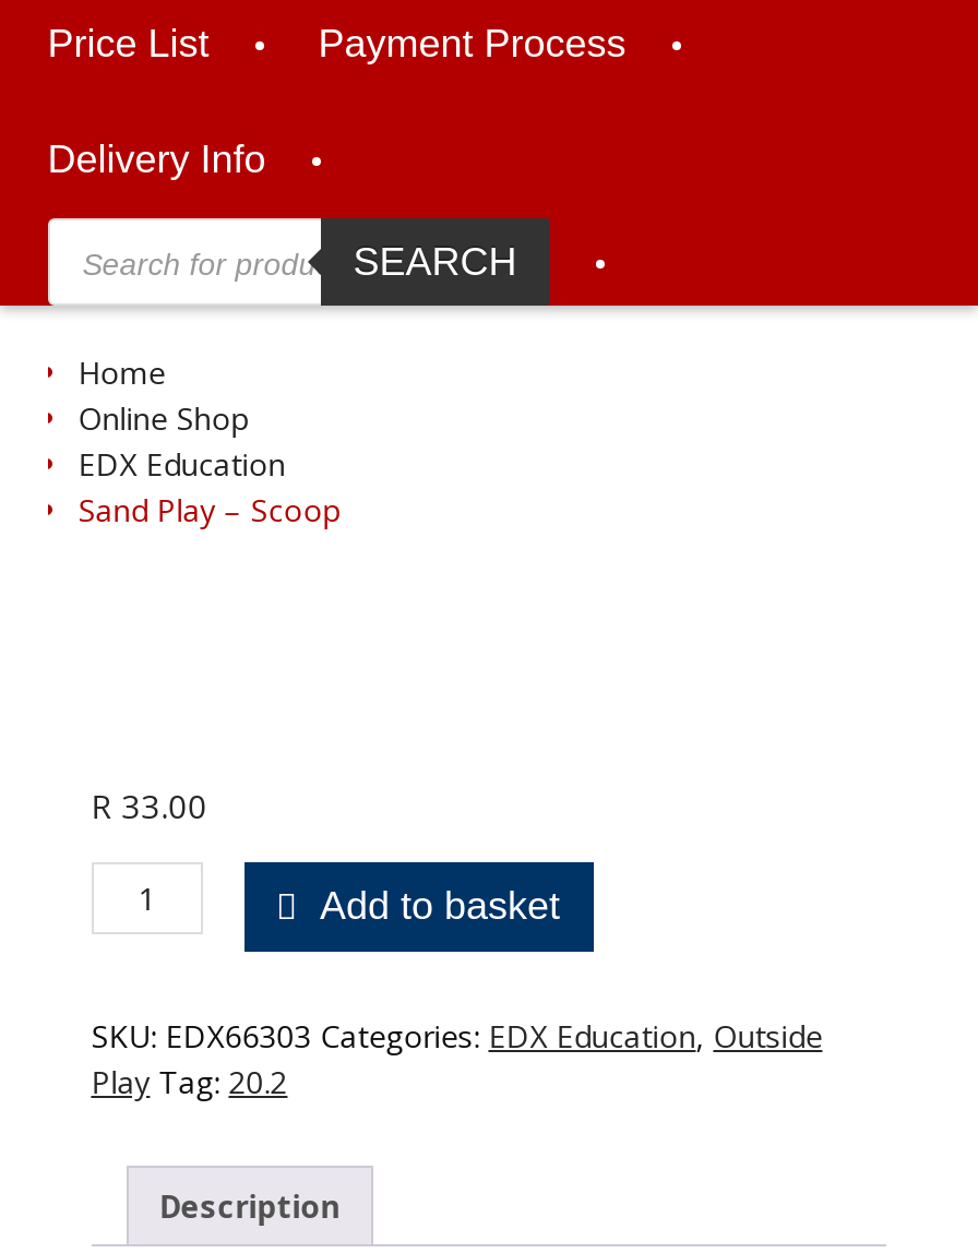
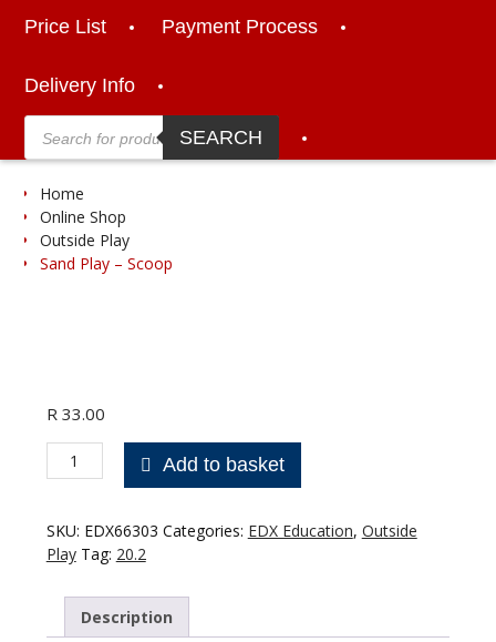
- EDX Education
+ Outside Play
